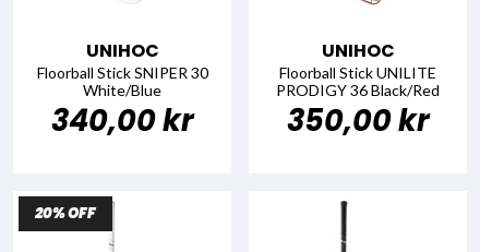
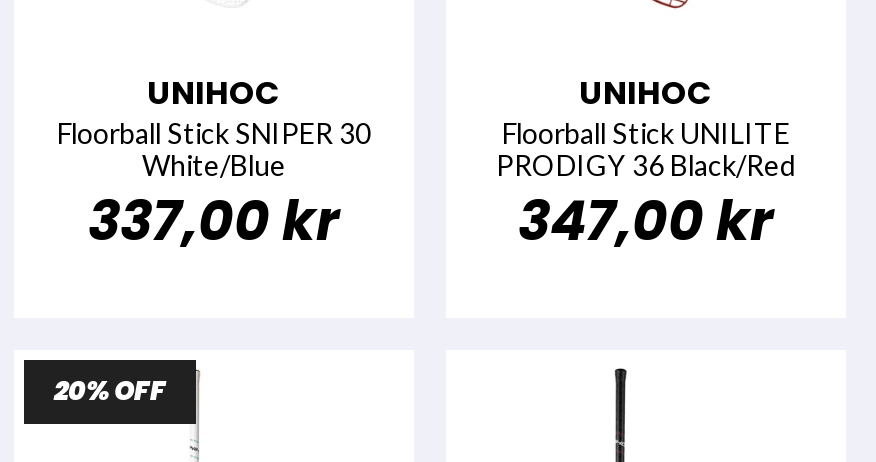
- 340,00 kr
+ 337,00 kr

- 350,00 kr
+ 347,00 kr
